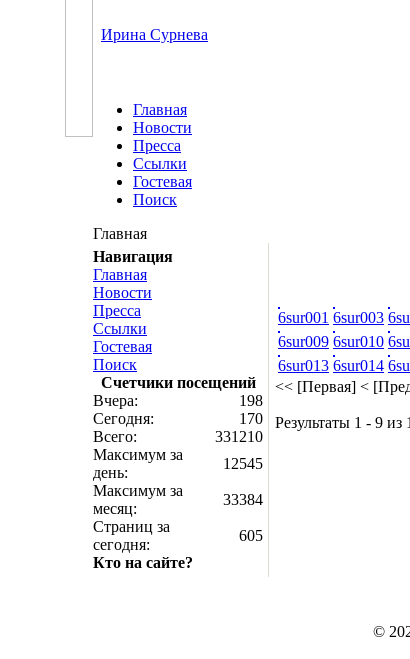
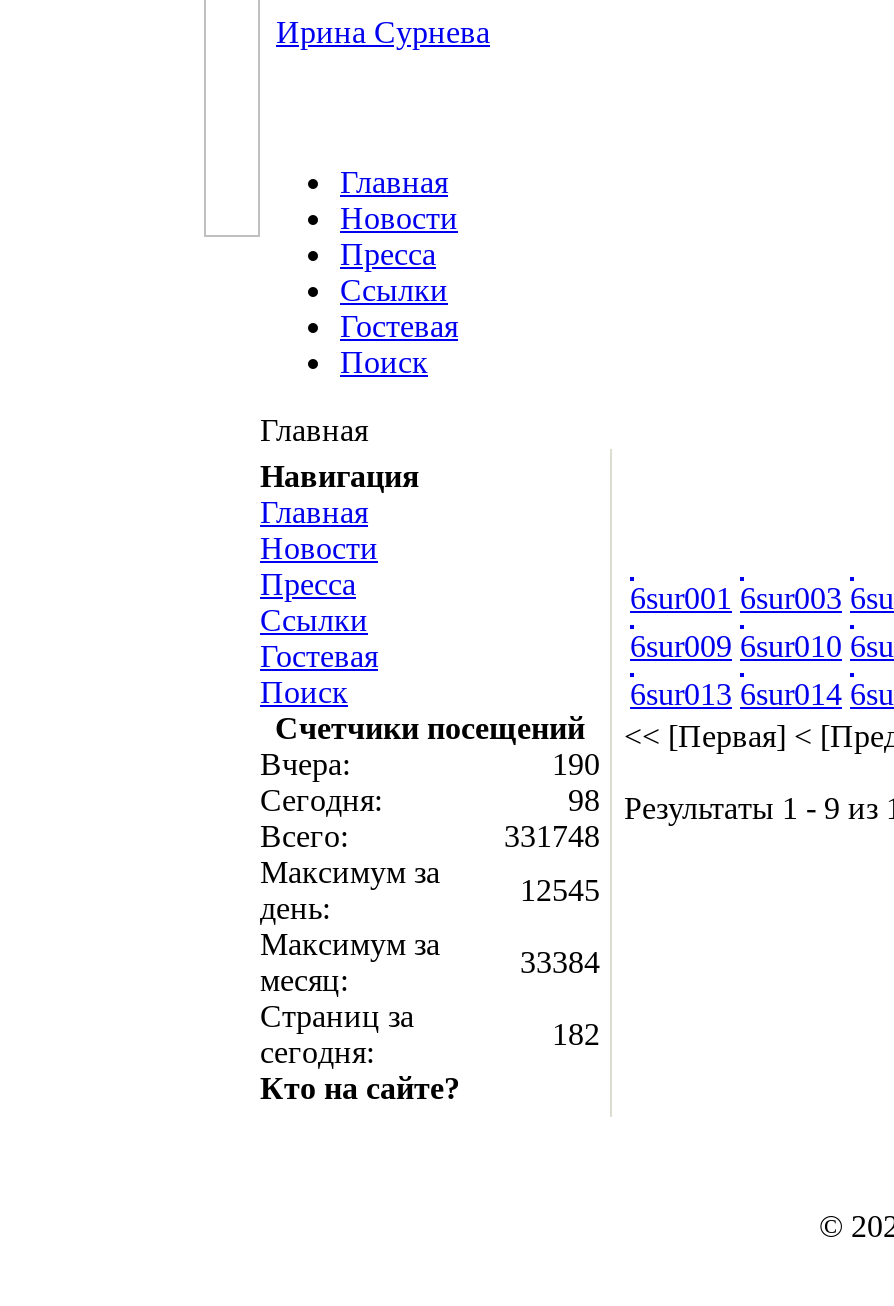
- 198
+ 190

- 170
+ 98

- 331210
+ 331748

- 605
+ 182
